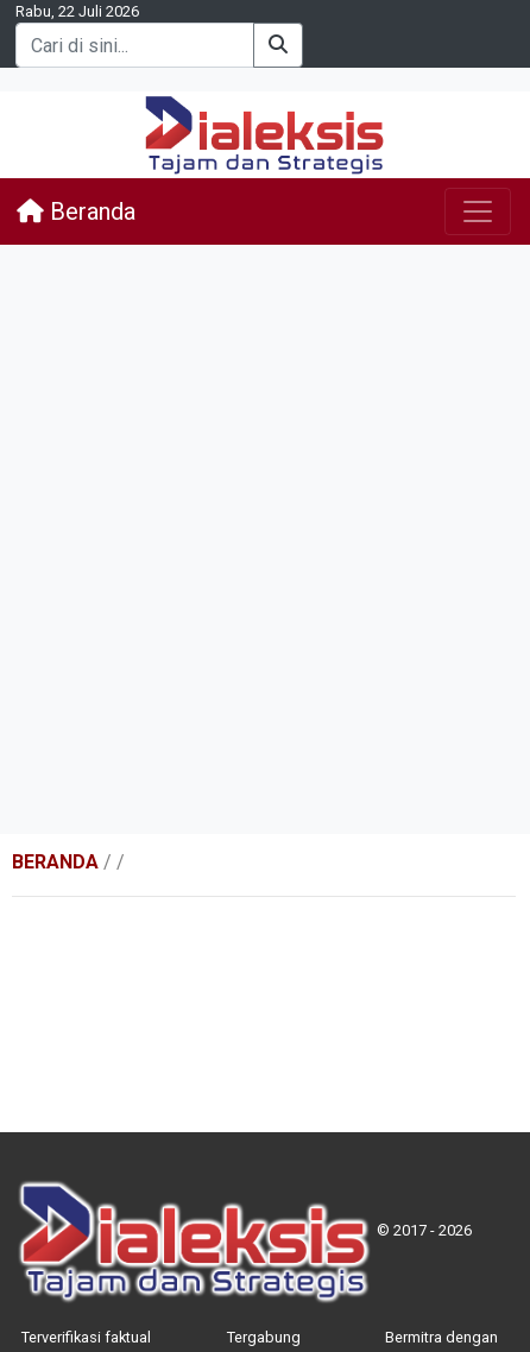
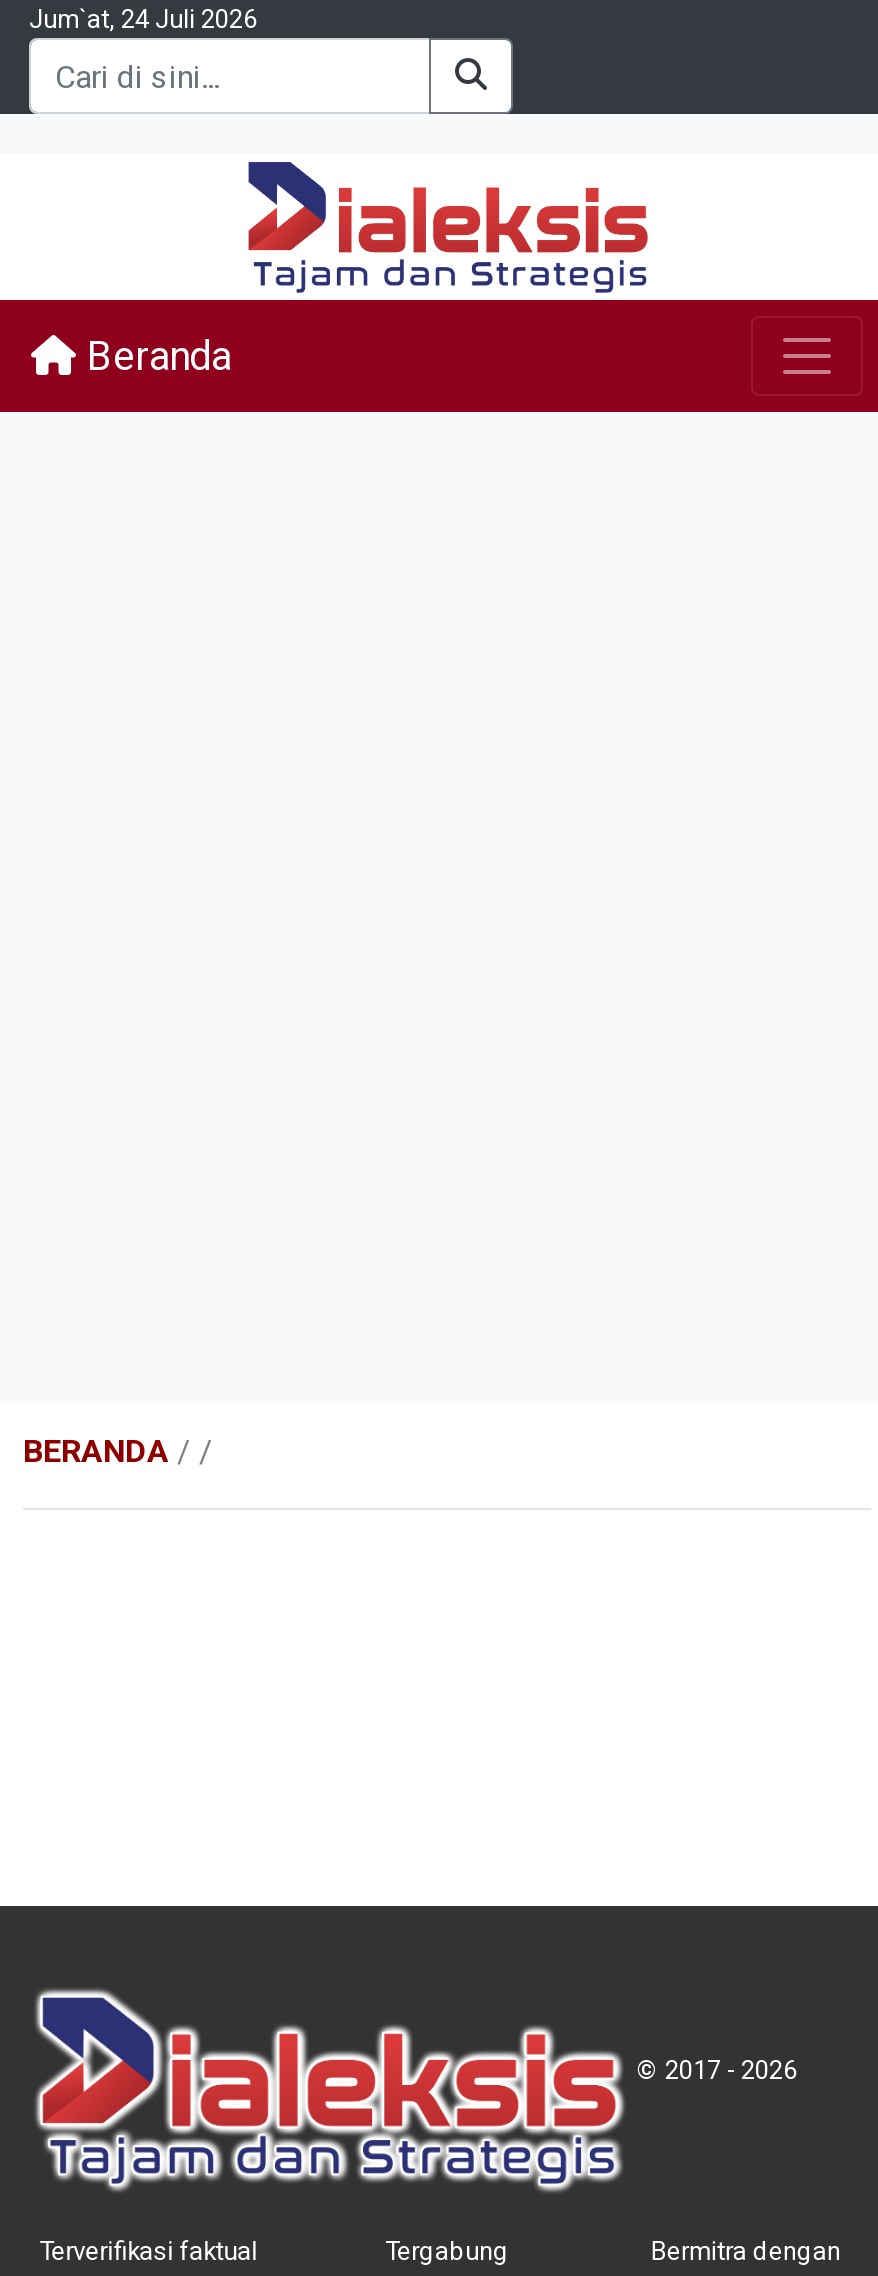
- Rabu, 22 Juli 2026
+ Jum`at, 24 Juli 2026
